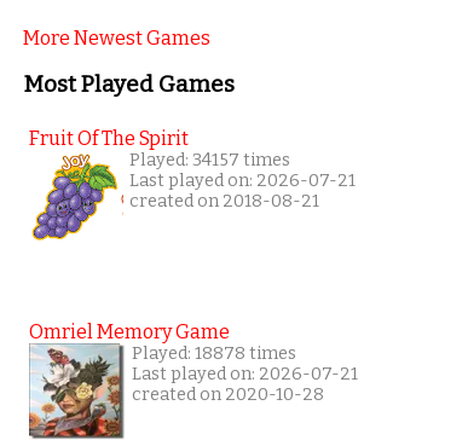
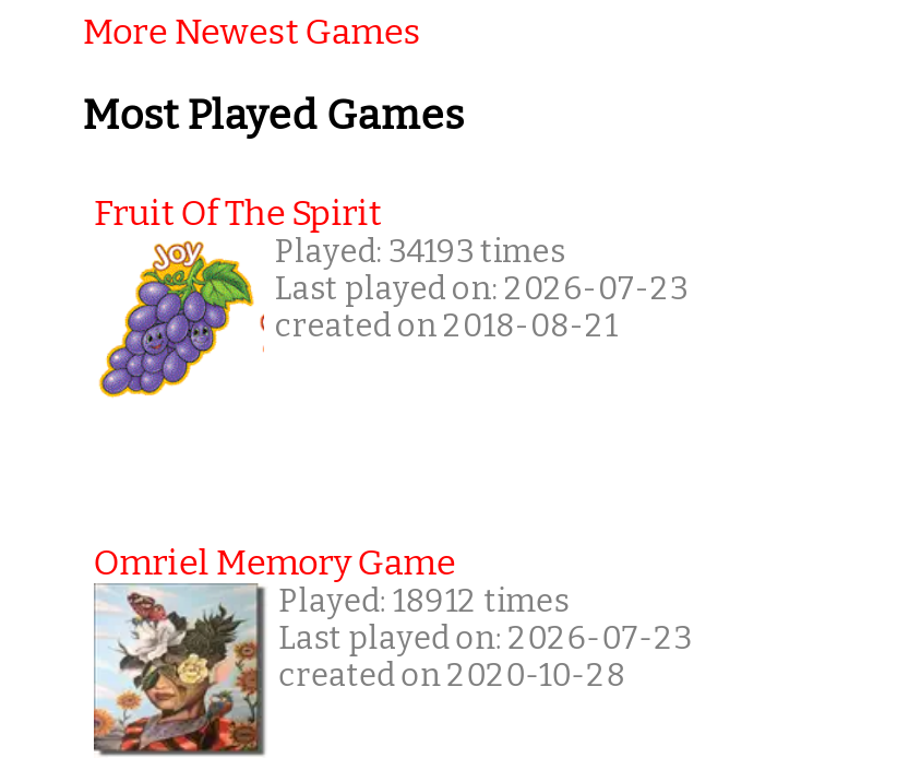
- Played: 34157 times
+ Played: 34193 times

- Last played on: 2026-07-21
+ Last played on: 2026-07-23

- Played: 18878 times
+ Played: 18912 times

- Last played on: 2026-07-21
+ Last played on: 2026-07-23
